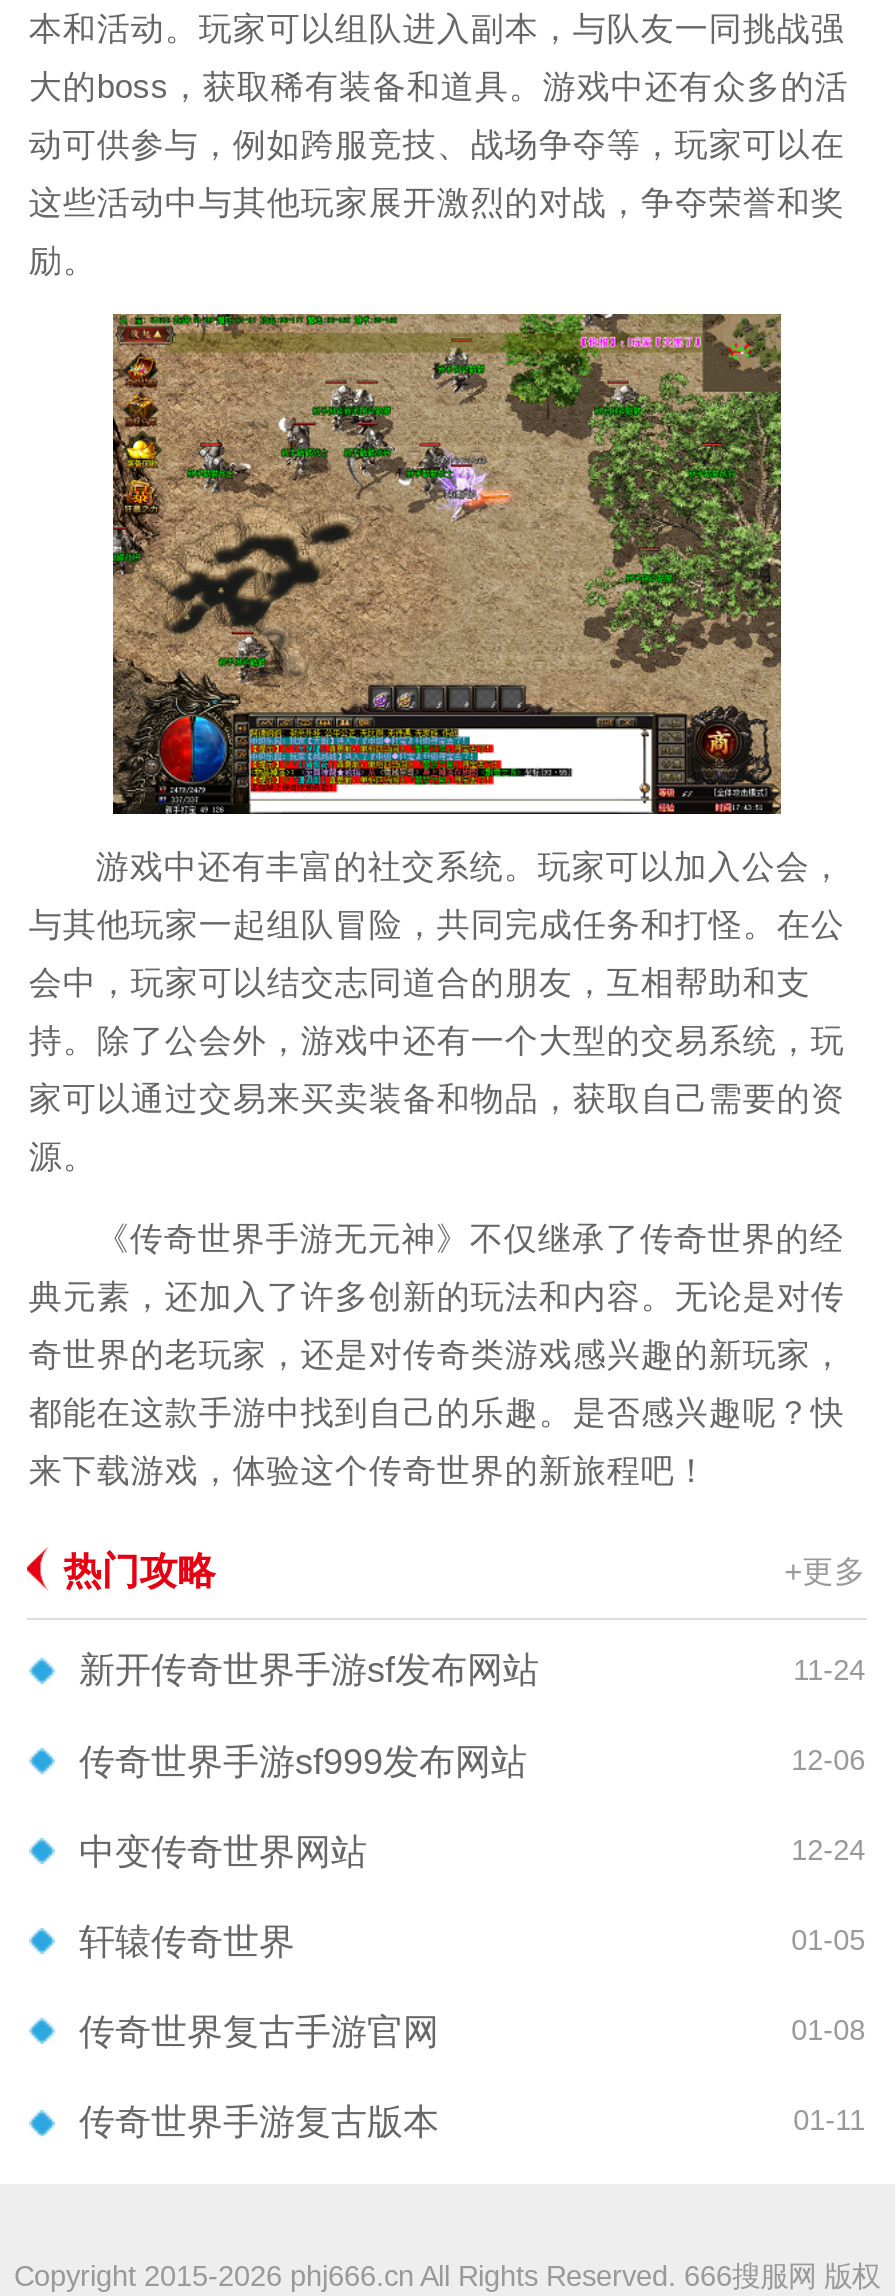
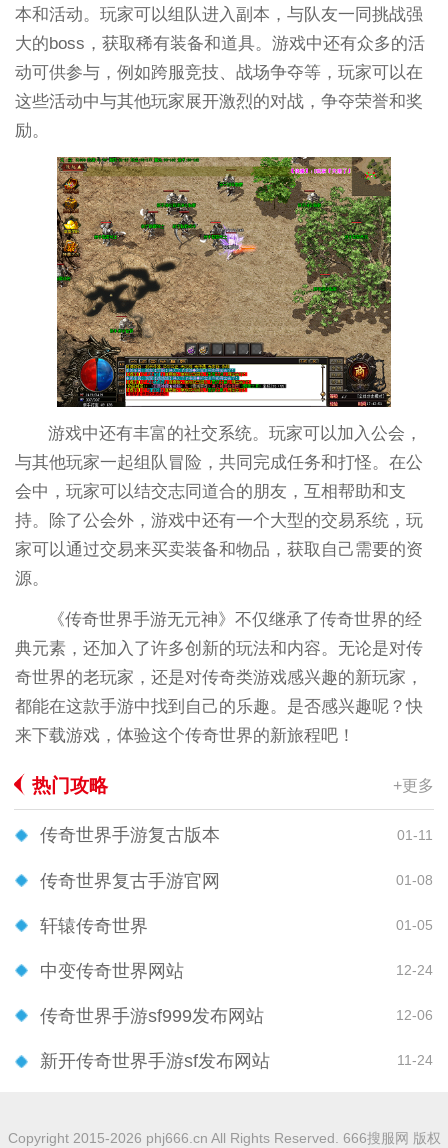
moved down: 传奇世界复古手游官网 | 01-08 | 轩辕传奇世界 | ... | 新开传奇世界手游sf发布网站 | 11-24

moved up: 传奇世界手游复古版本 | 01-11
